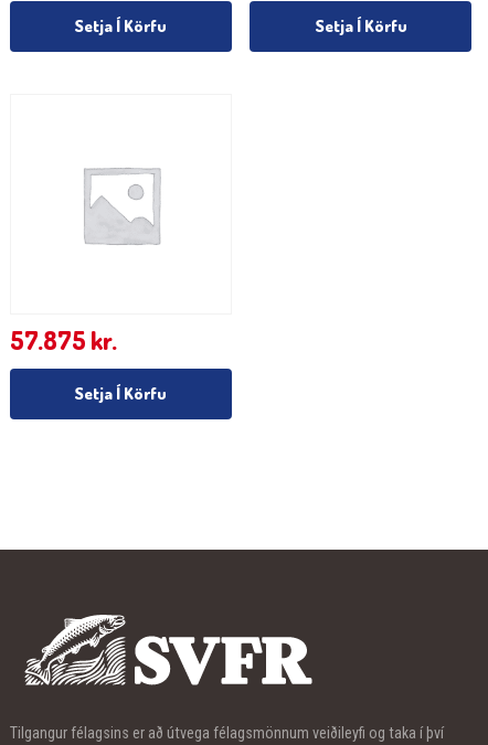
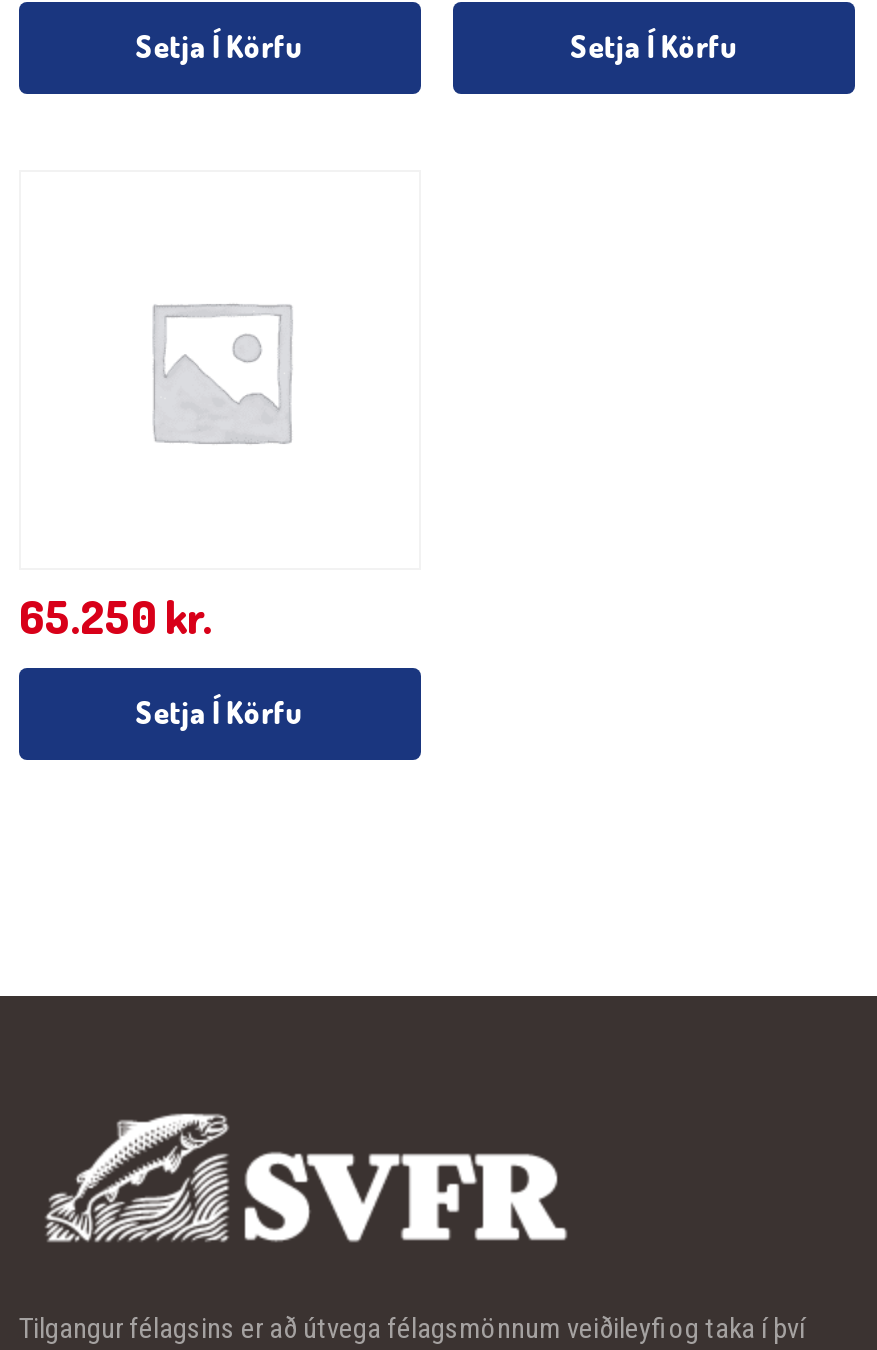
- 57.875 kr.
+ 65.250 kr.
